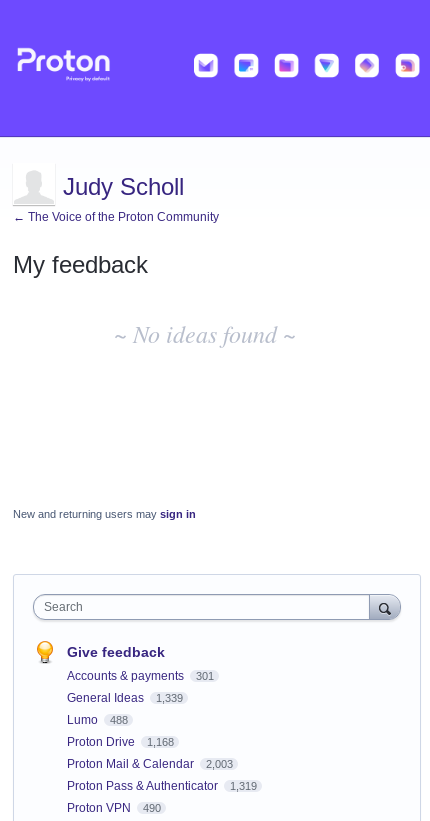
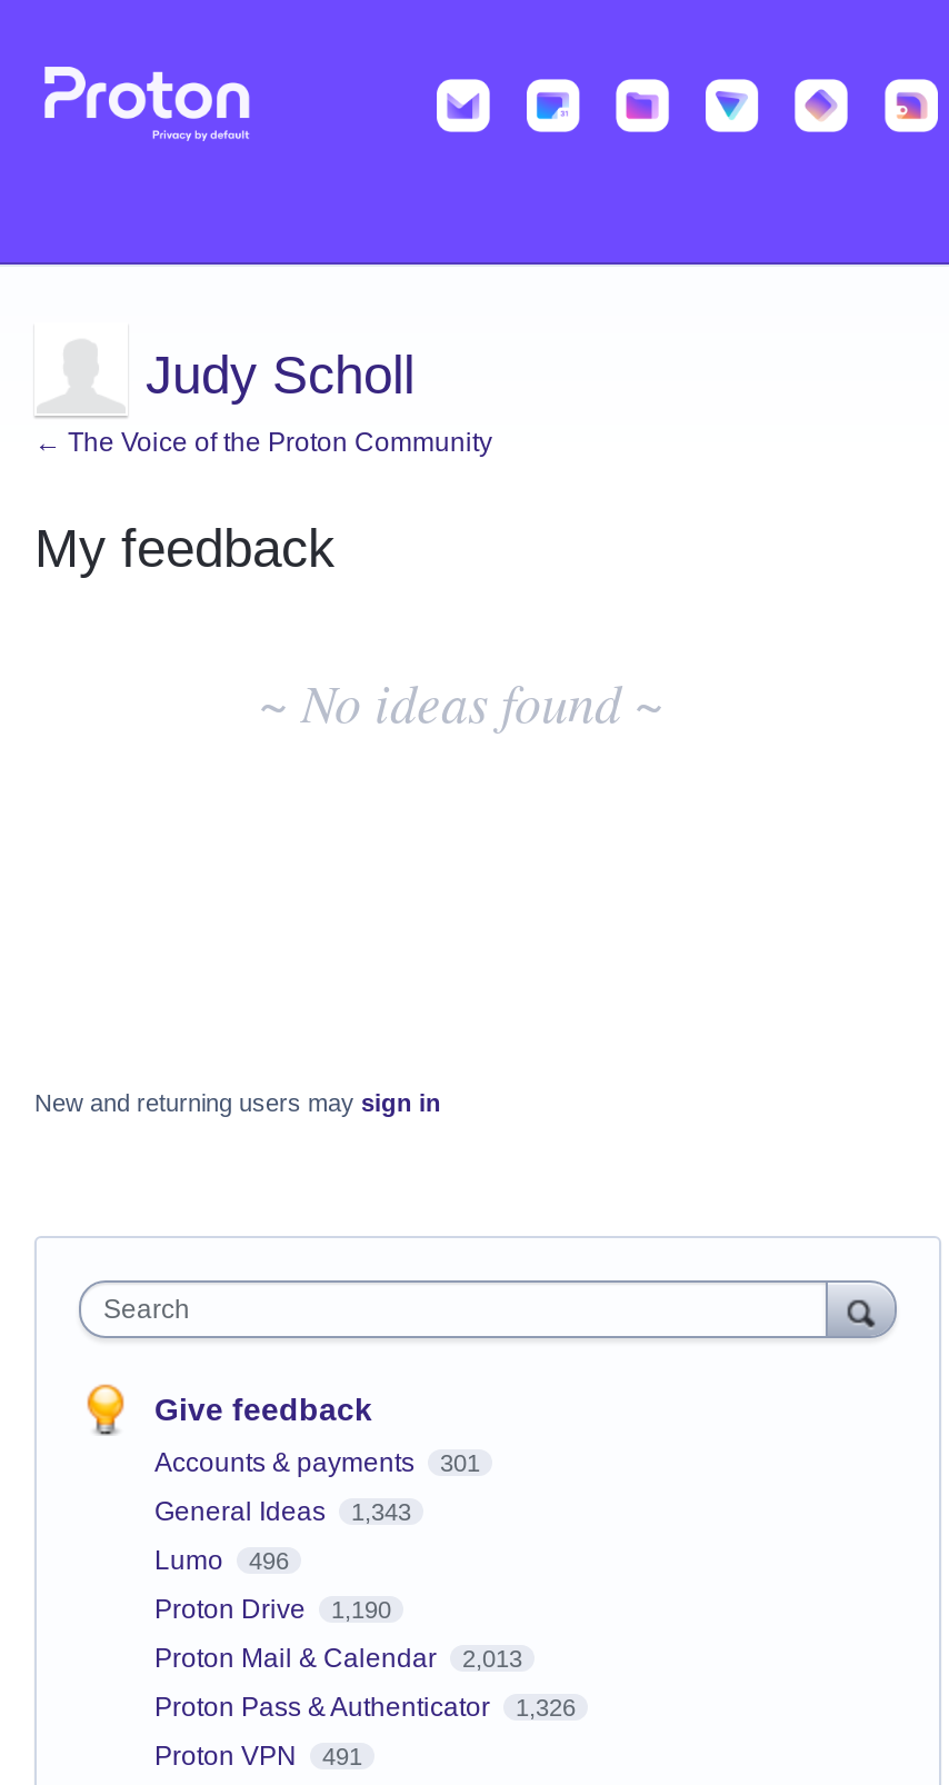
- General Ideas 1,339
+ General Ideas 1,343

- Lumo 488
+ Lumo 496

- Proton Drive 1,168
+ Proton Drive 1,190

- Proton Mail & Calendar 2,003
+ Proton Mail & Calendar 2,013

- Proton Pass & Authenticator 1,319
+ Proton Pass & Authenticator 1,326

- Proton VPN 490
+ Proton VPN 491
